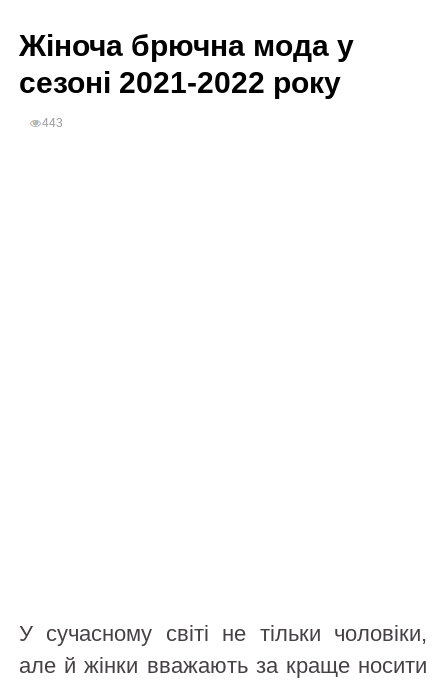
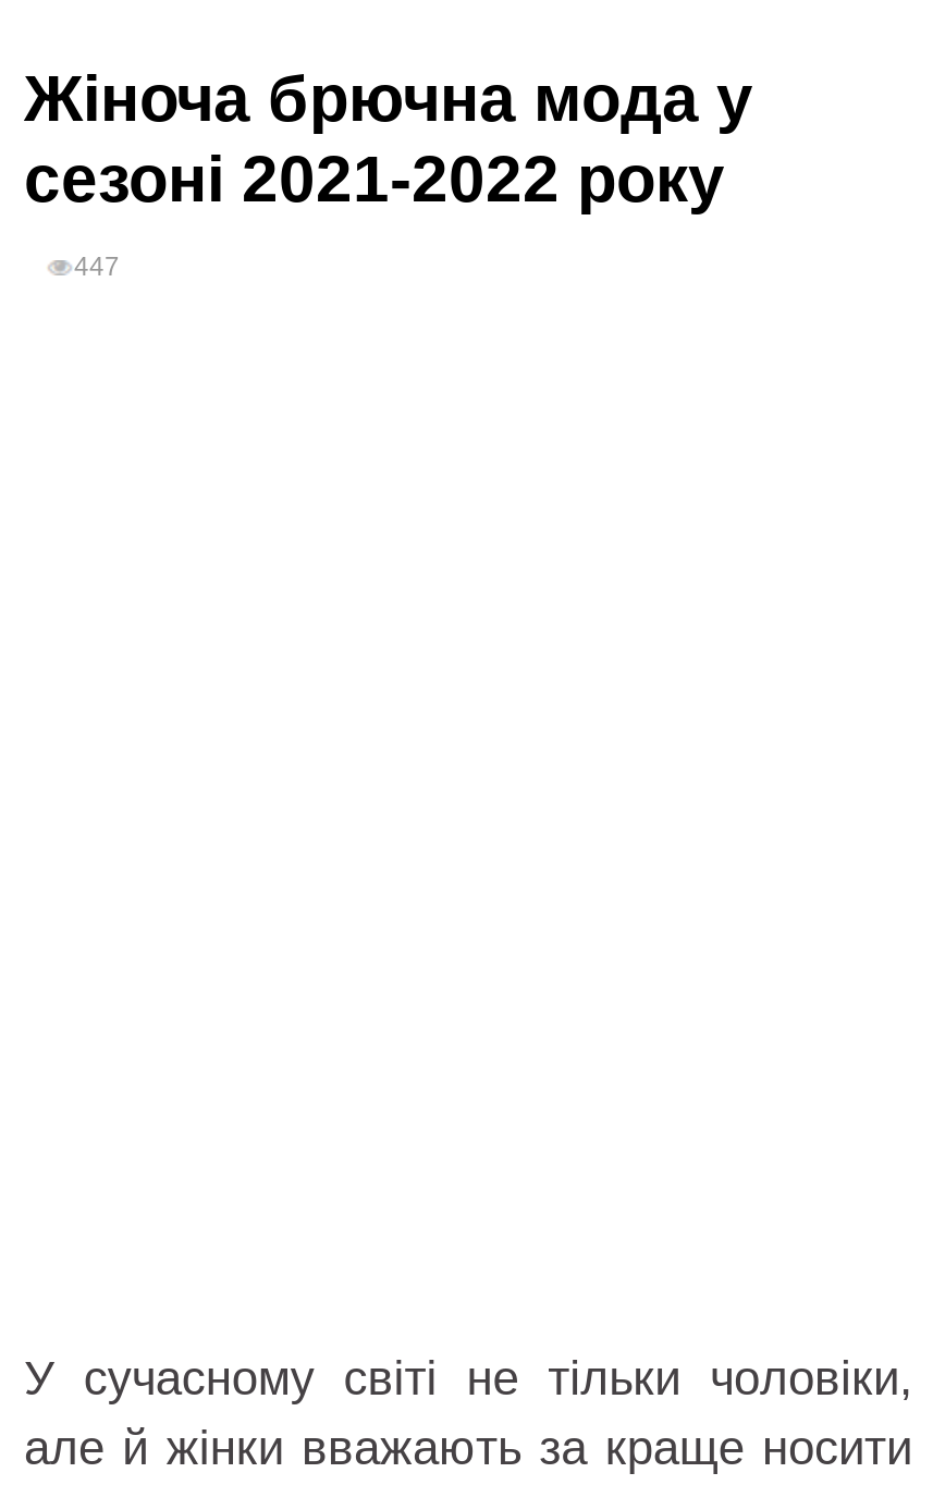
- 443
+ 447
